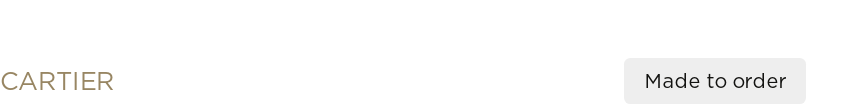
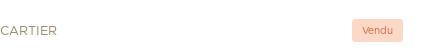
- Made to order
+ Vendu
